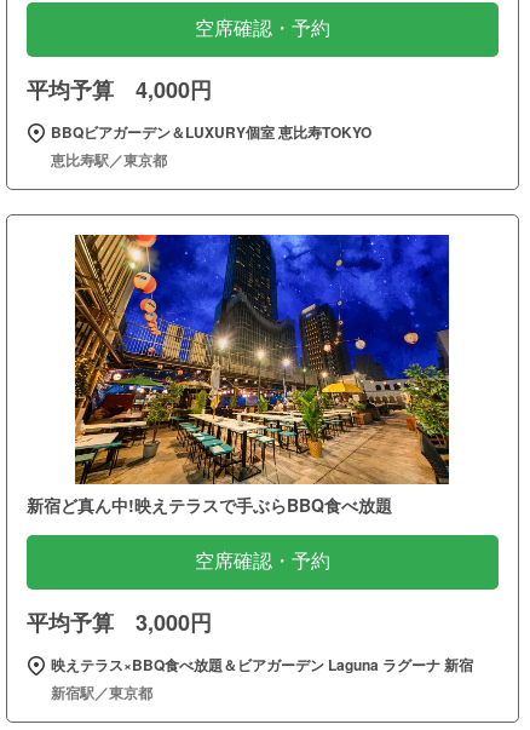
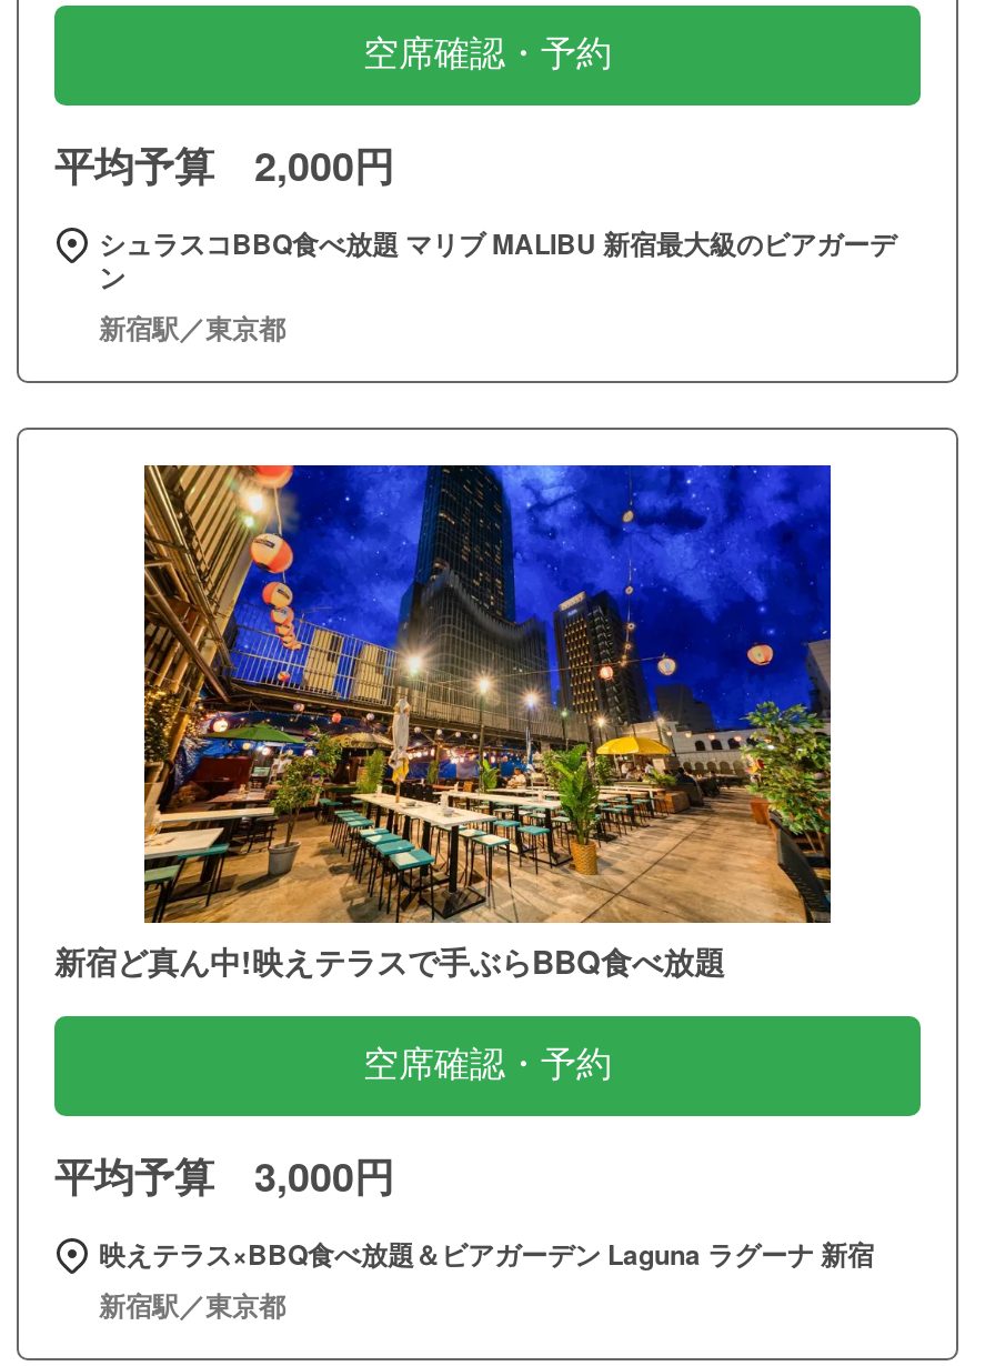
- 平均予算 4,000円
+ 平均予算 2,000円

- BBQビアガーデン＆LUXURY個室 恵比寿TOKYO
- 恵比寿駅／東京都
+ シュラスコBBQ食べ放題 マリブ MALIBU 新宿最大級のビアガーデ
+ ン
+ 新宿駅／東京都
